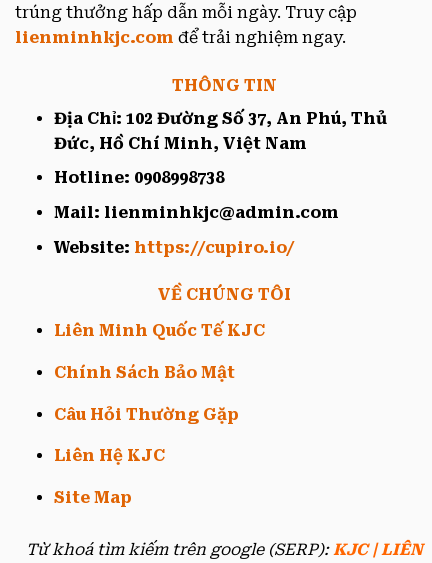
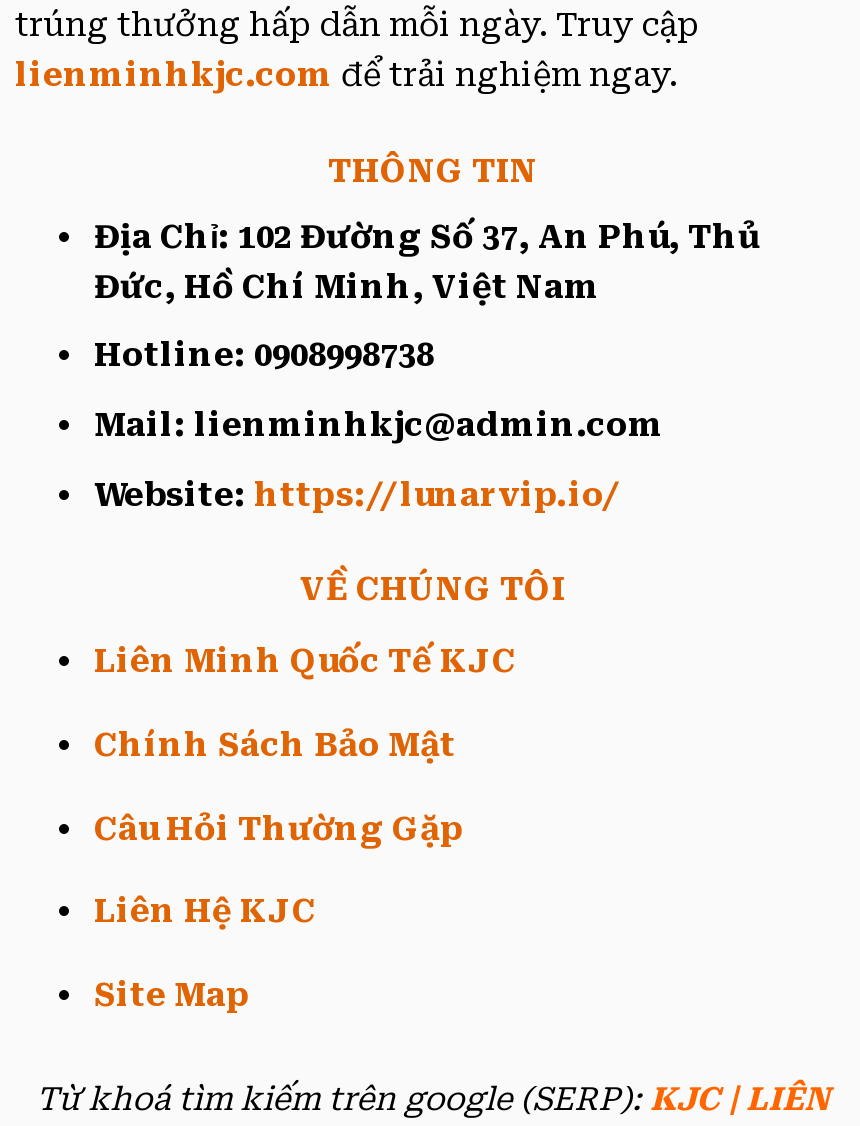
- Website: https://cupiro.io/
+ Website: https://lunarvip.io/
